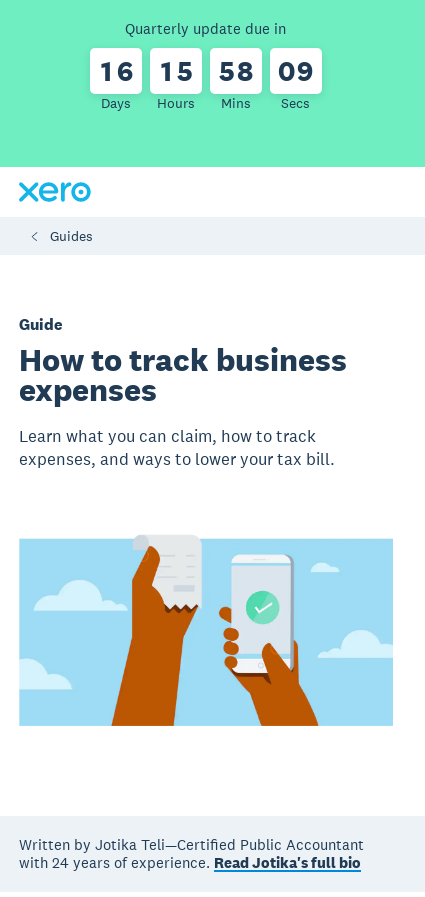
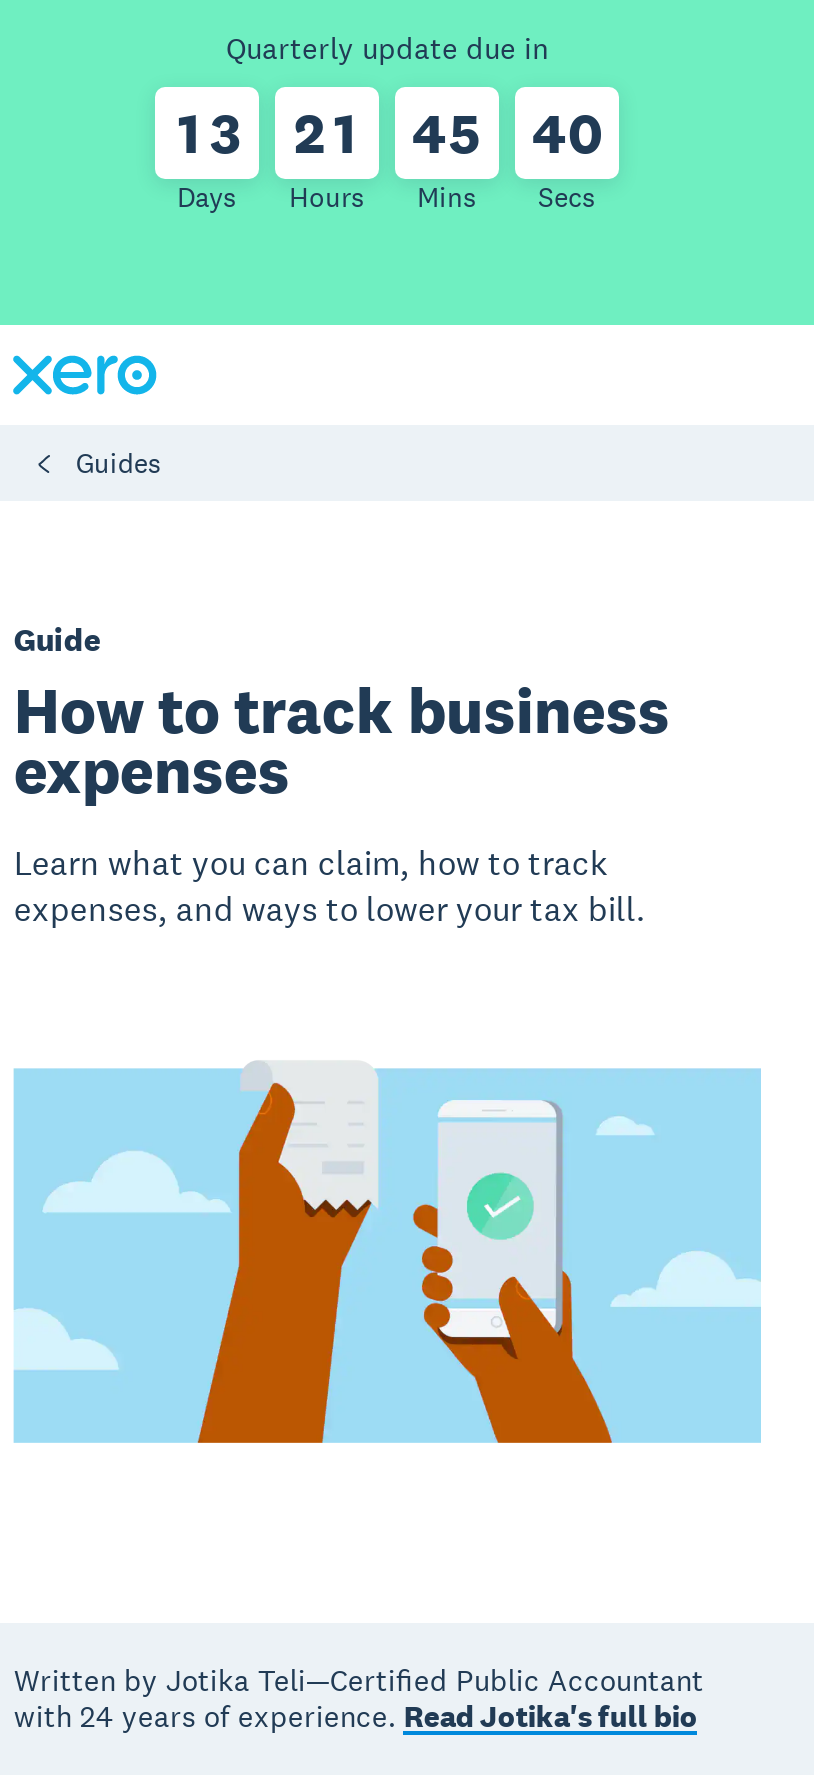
- 1 6
+ 1 3

- 1 5
+ 2 1

- 5 8
+ 4 5

- 0 9
+ 40
